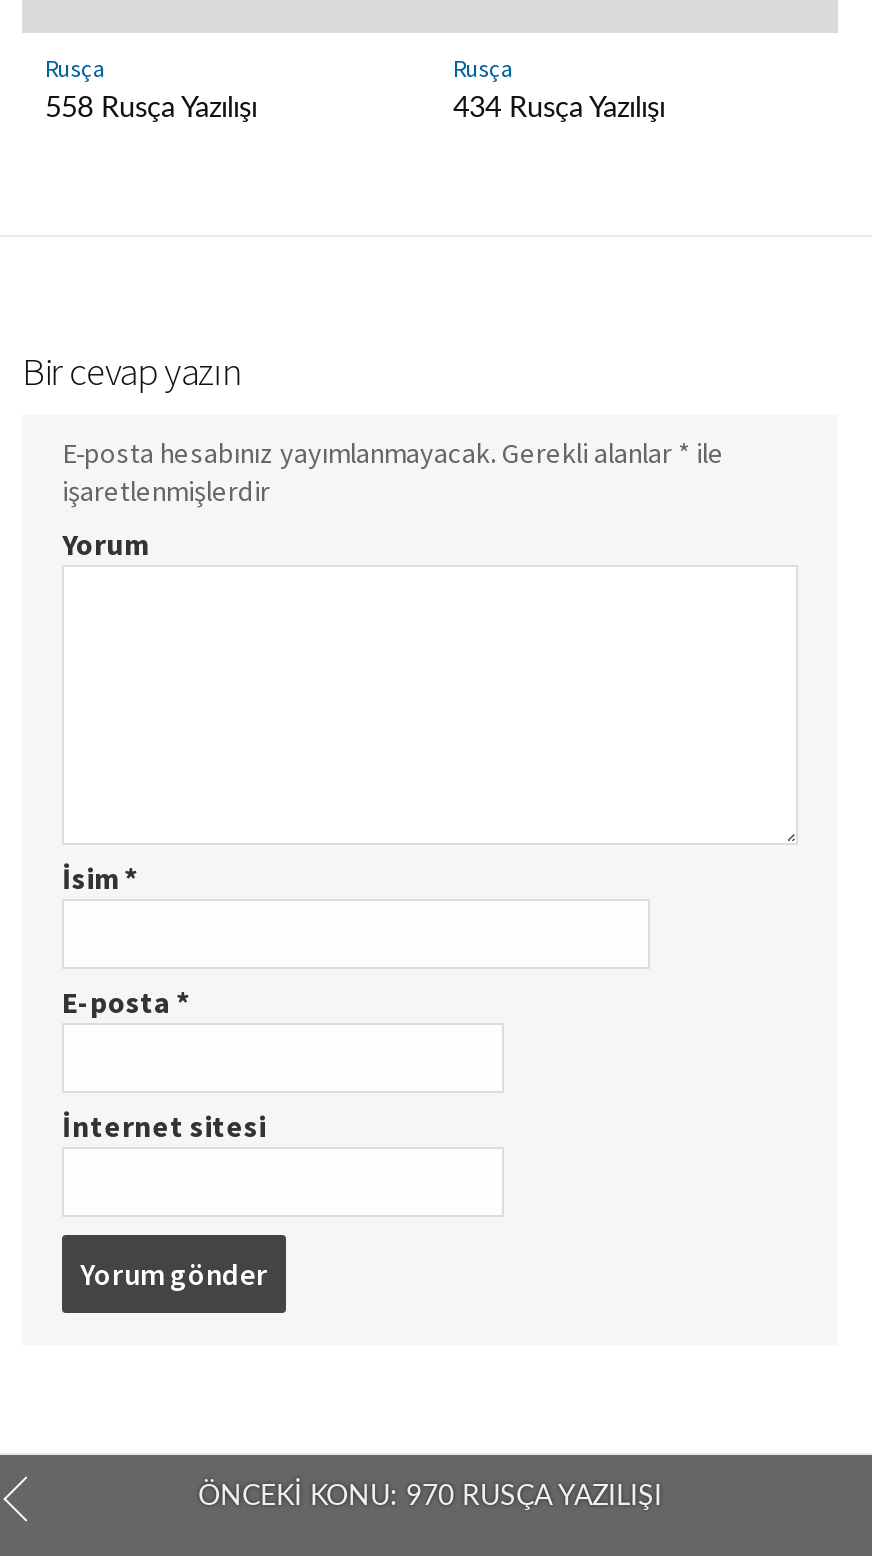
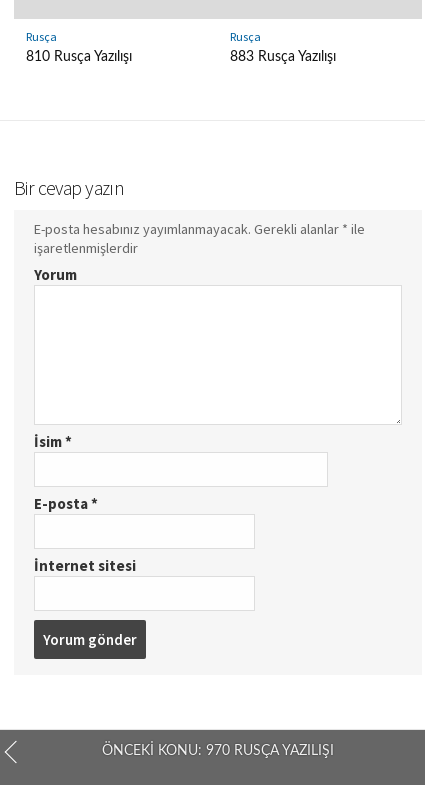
- 558 Rusça Yazılışı
+ 810 Rusça Yazılışı

- 434 Rusça Yazılışı
+ 883 Rusça Yazılışı
